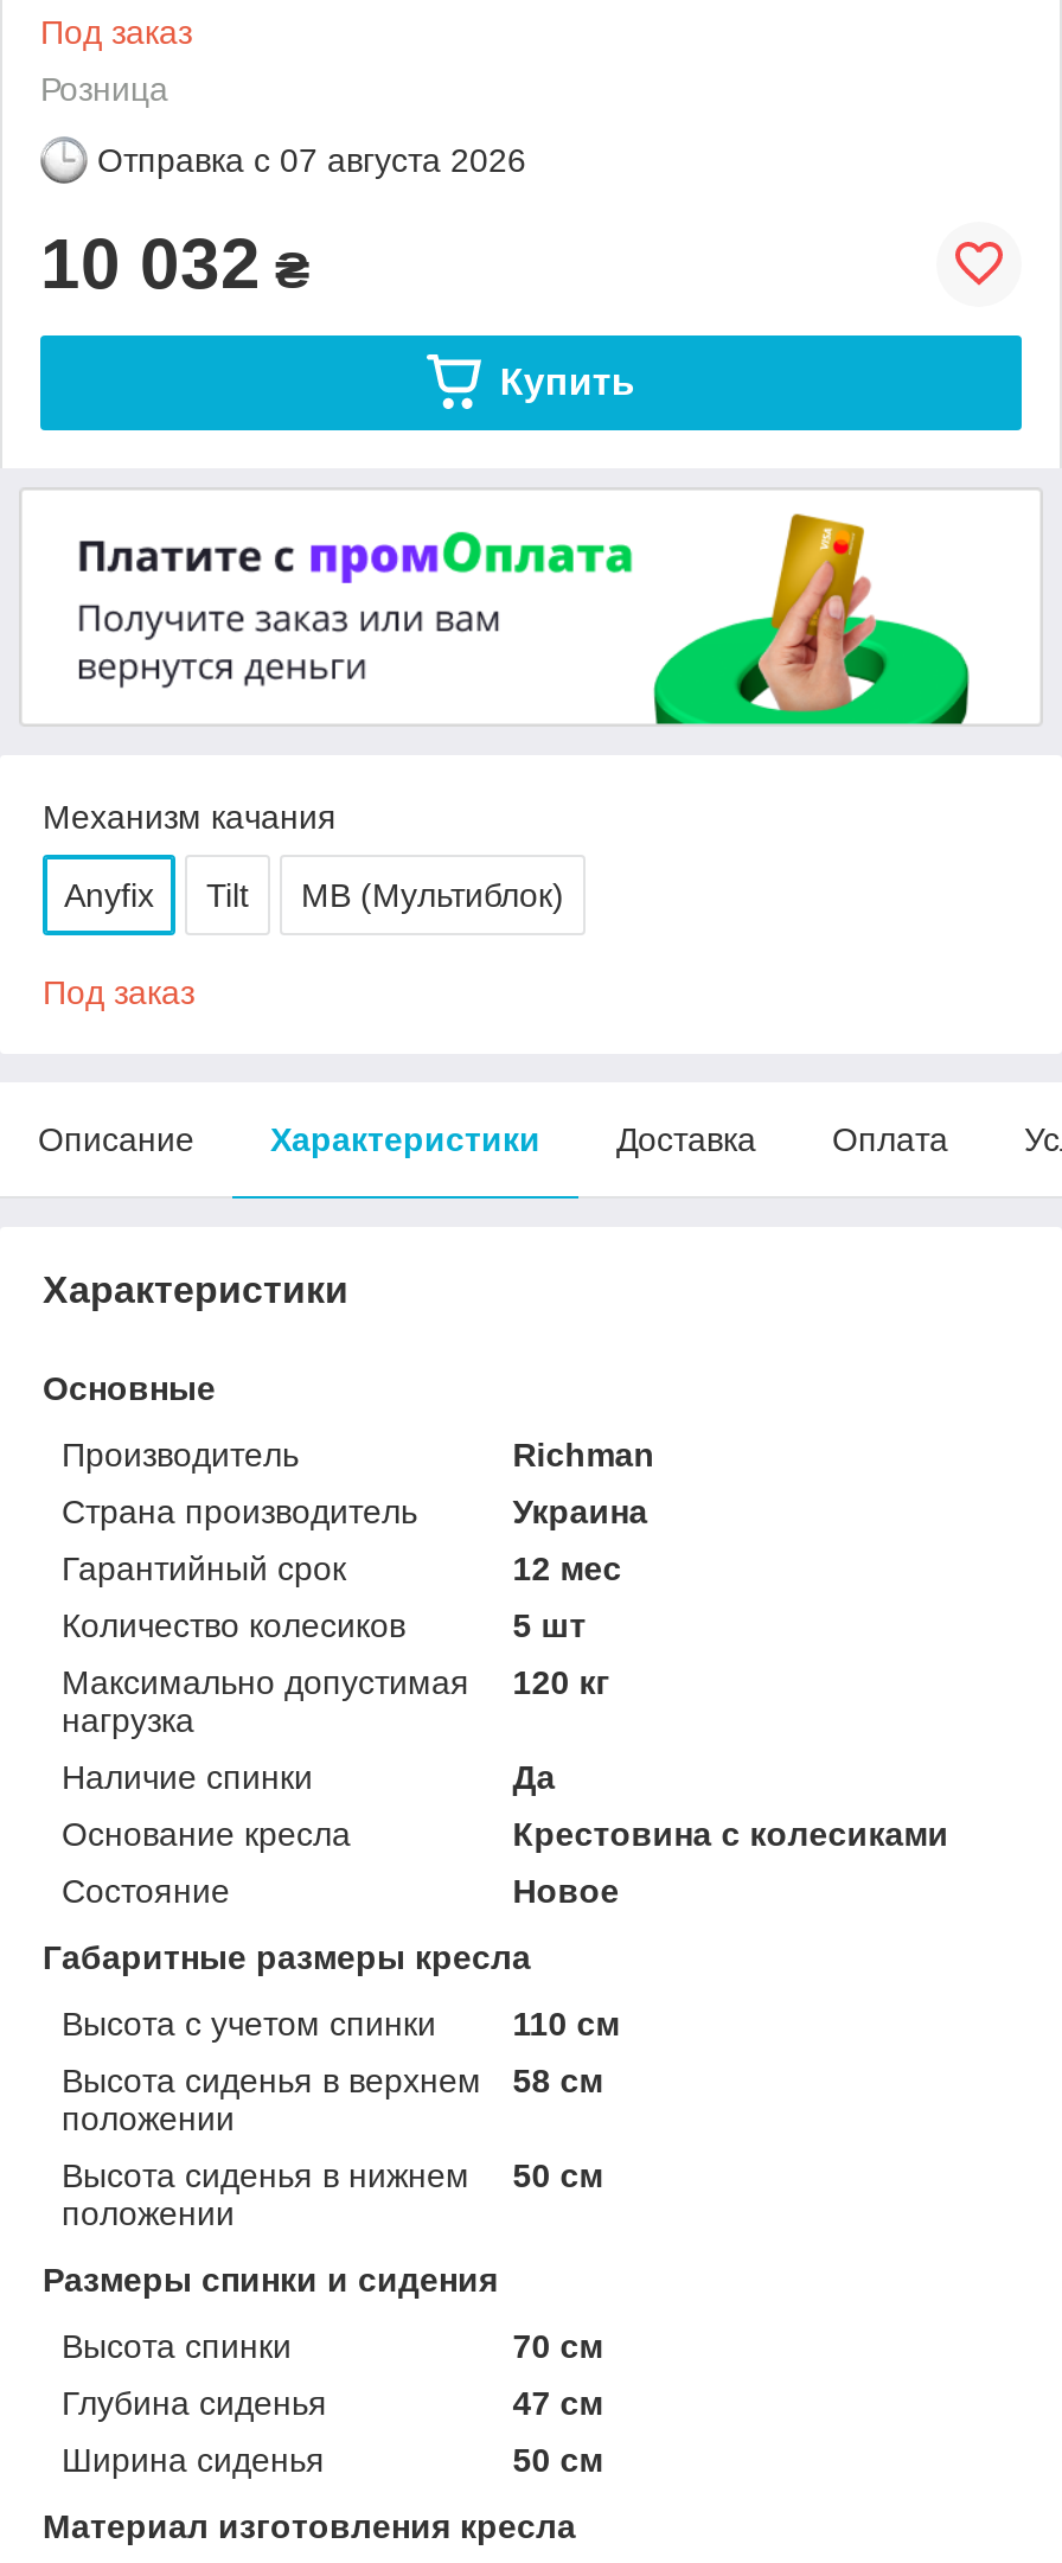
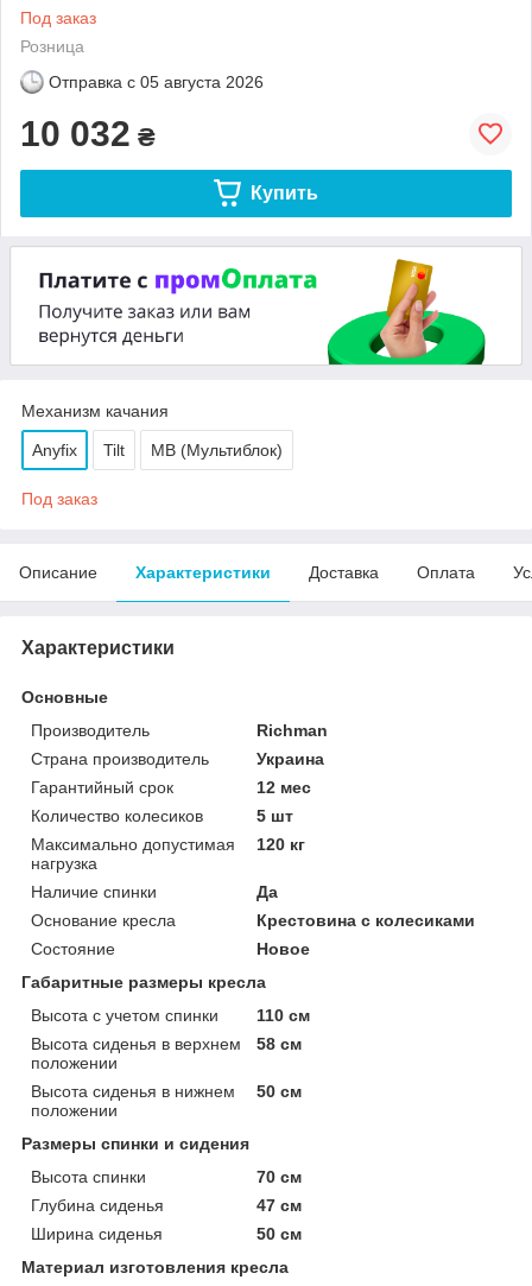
- Отправка с 07 августа 2026
+ Отправка с 05 августа 2026
